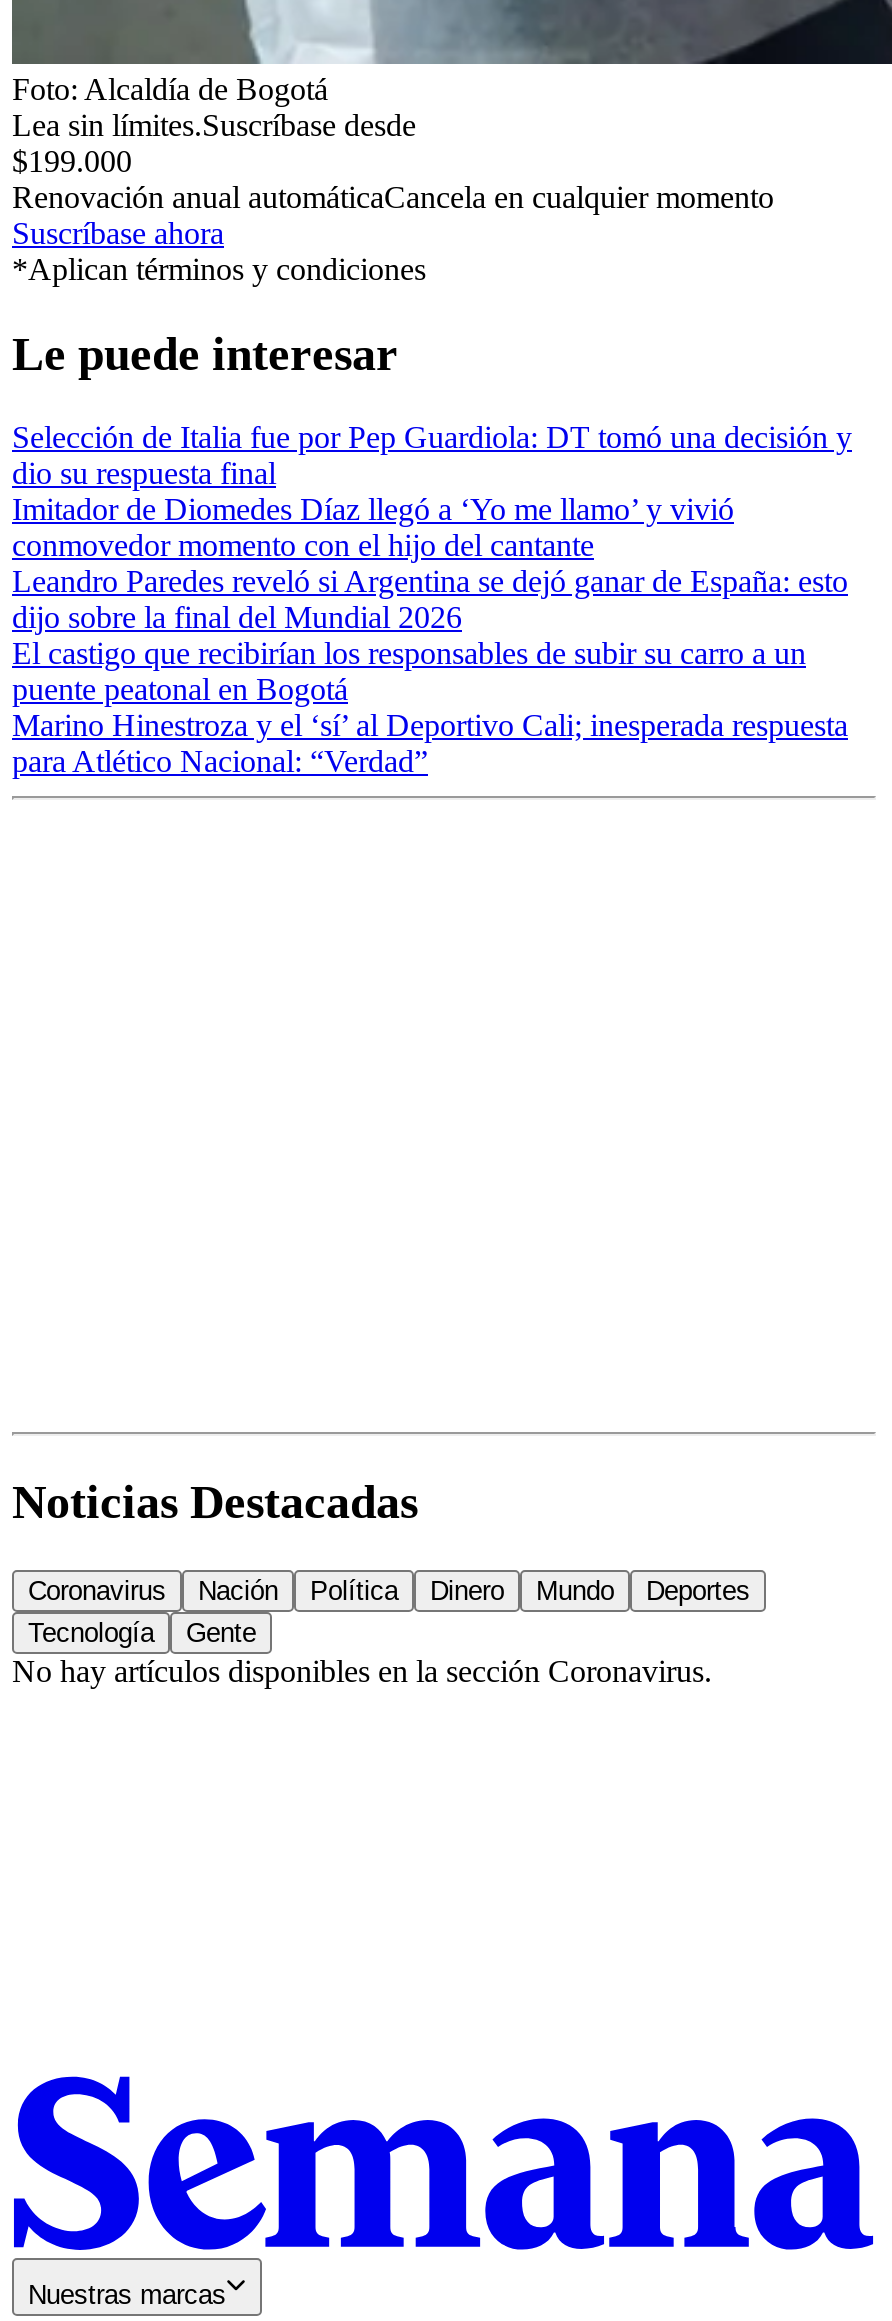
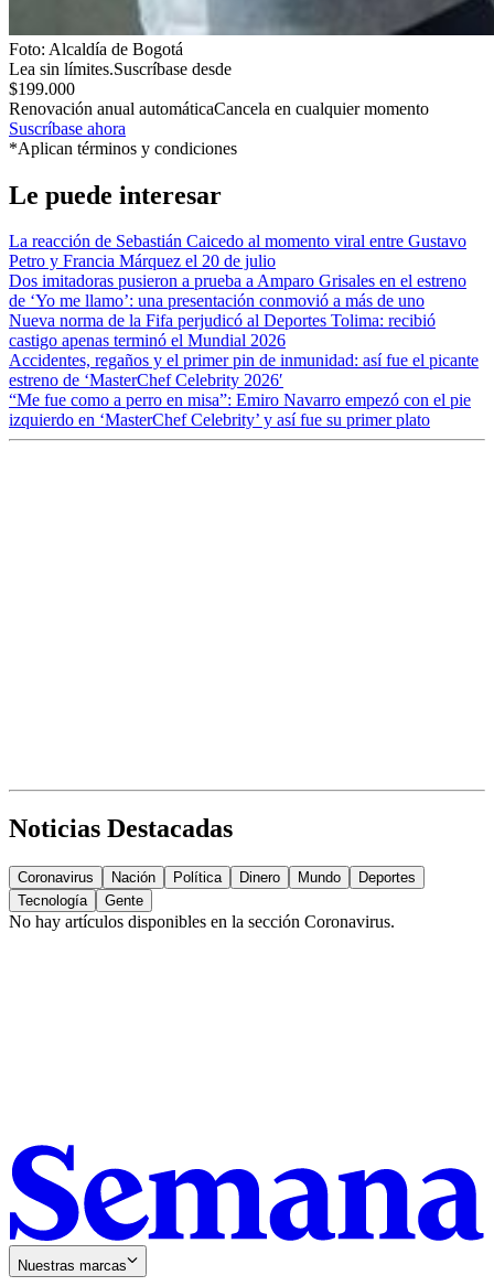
- Selección de Italia fue por Pep Guardiola: DT tomó una decisión y
- dio su respuesta final
- Imitador de Diomedes Díaz llegó a ‘Yo me llamo’ y vivió
- conmovedor momento con el hijo del cantante
- Leandro Paredes reveló si Argentina se dejó ganar de España: esto
- dijo sobre la final del Mundial 2026
- El castigo que recibirían los responsables de subir su carro a un
- puente peatonal en Bogotá
- Marino Hinestroza y el ‘sí’ al Deportivo Cali; inesperada respuesta
- para Atlético Nacional: “Verdad”
+ La reacción de Sebastián Caicedo al momento viral entre Gustavo
+ Petro y Francia Márquez el 20 de julio
+ Dos imitadoras pusieron a prueba a Amparo Grisales en el estreno
+ de ‘Yo me llamo’: una presentación conmovió a más de uno
+ Nueva norma de la Fifa perjudicó al Deportes Tolima: recibió
+ castigo apenas terminó el Mundial 2026
+ Accidentes, regaños y el primer pin de inmunidad: así fue el picante
+ estreno de ‘MasterChef Celebrity 2026′
+ “Me fue como a perro en misa”: Emiro Navarro empezó con el pie
+ izquierdo en ‘MasterChef Celebrity’ y así fue su primer plato
